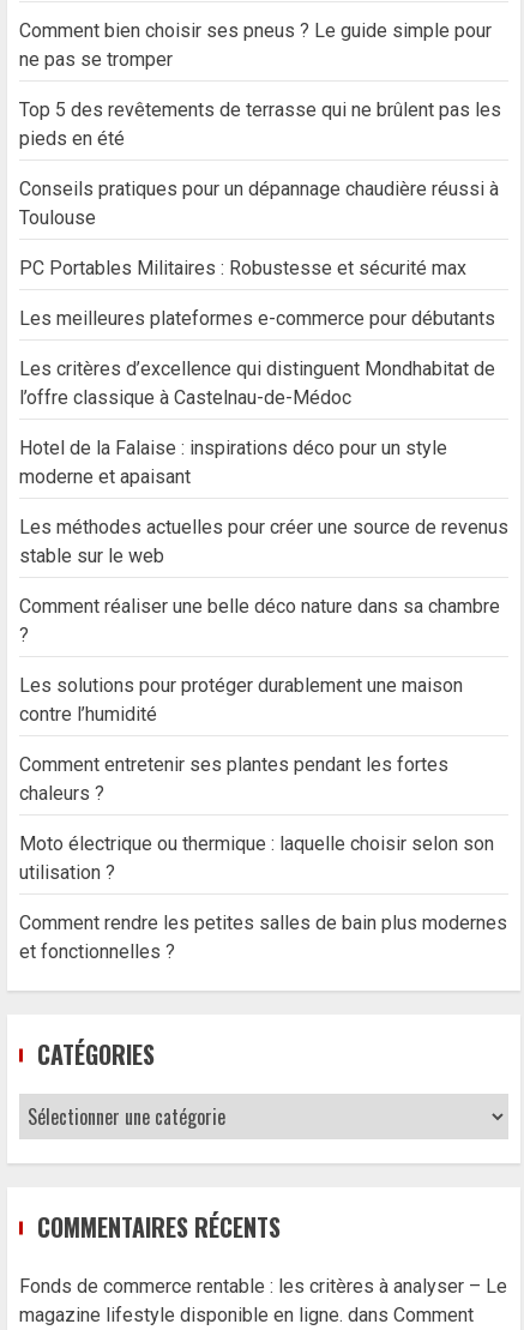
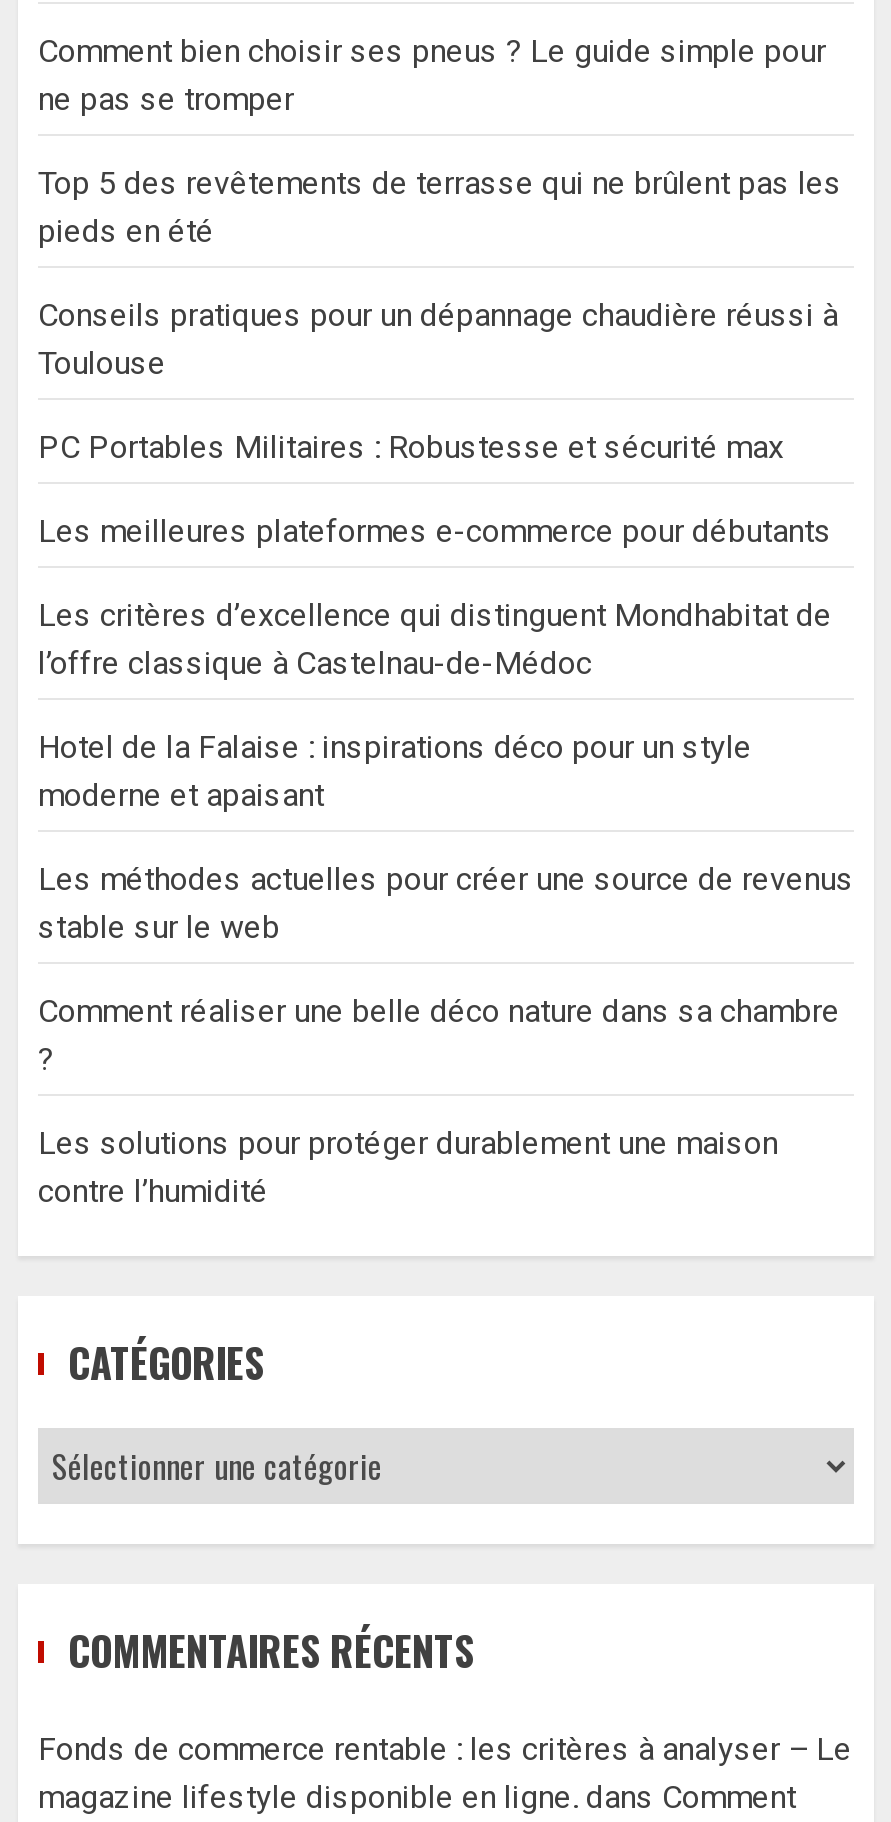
- Comment entretenir ses plantes pendant les fortes
- chaleurs ?
- Moto électrique ou thermique : laquelle choisir selon son
- utilisation ?
- Comment rendre les petites salles de bain plus modernes
- et fonctionnelles ?
